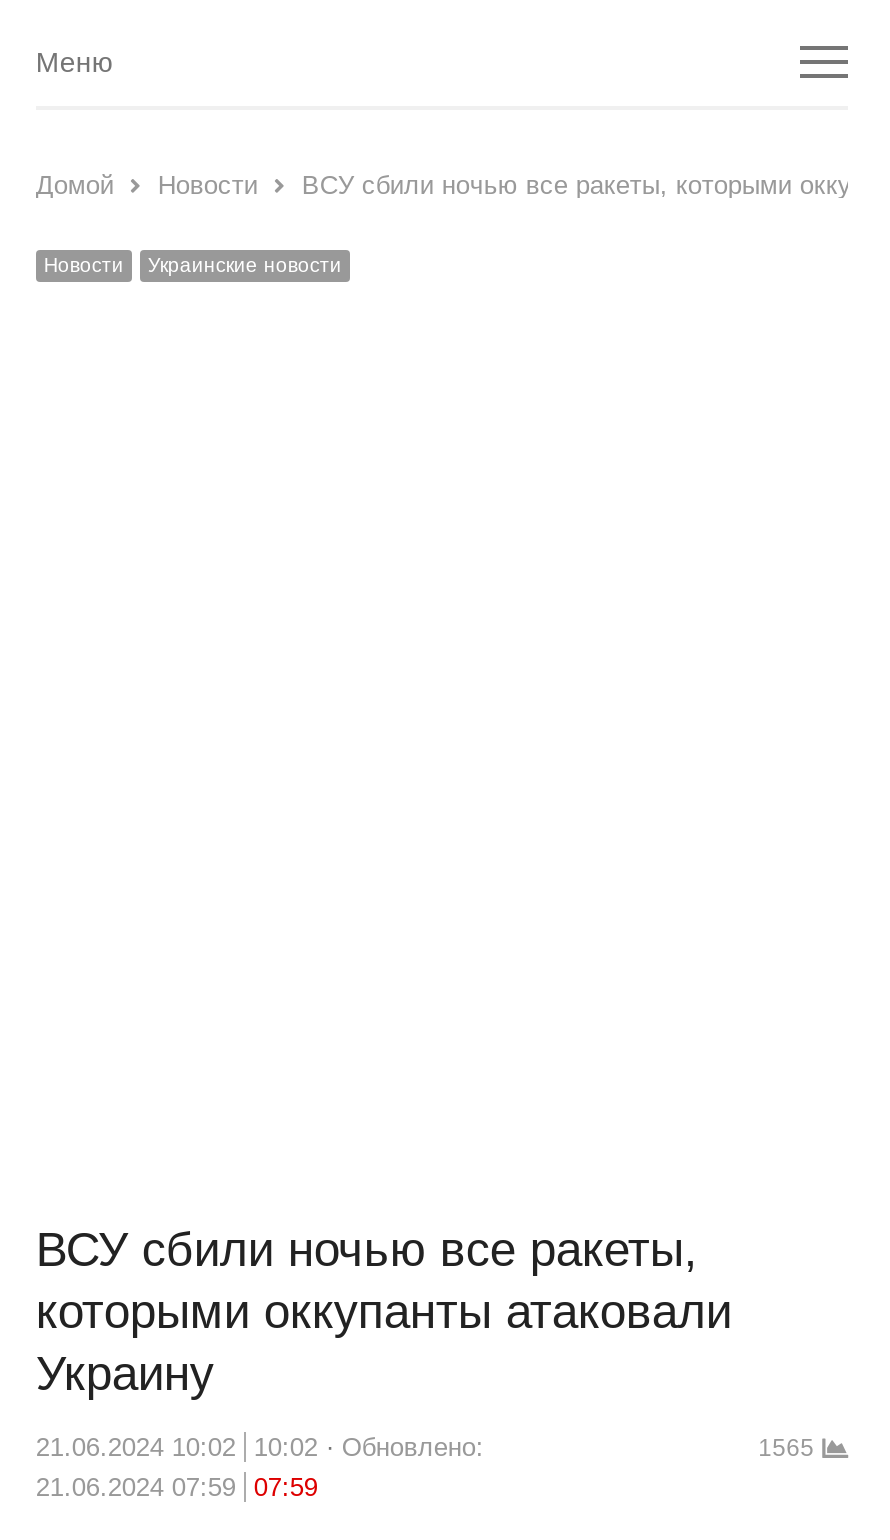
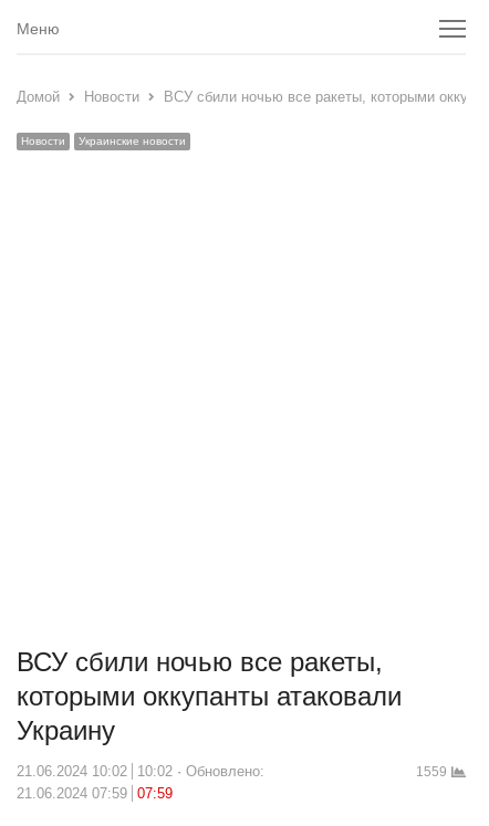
- 1565
+ 1559
